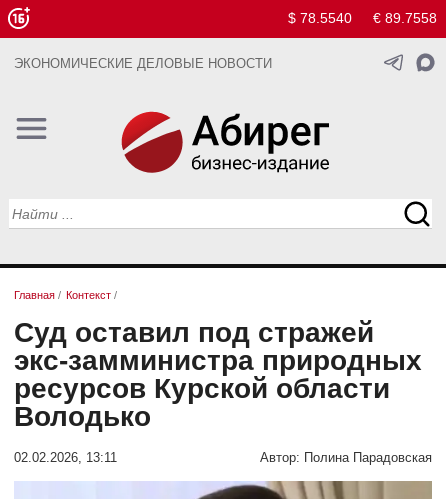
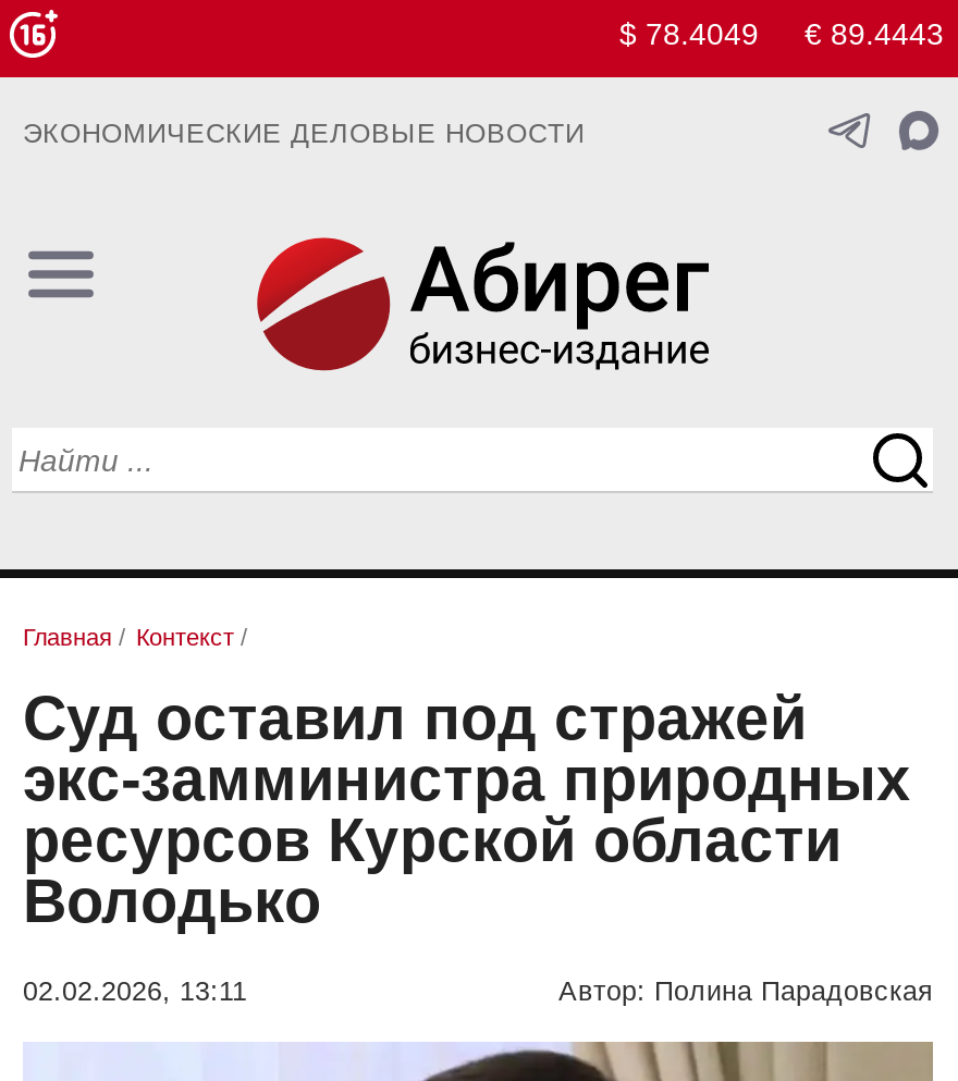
- $ 78.5540
+ $ 78.4049

- € 89.7558
+ € 89.4443
